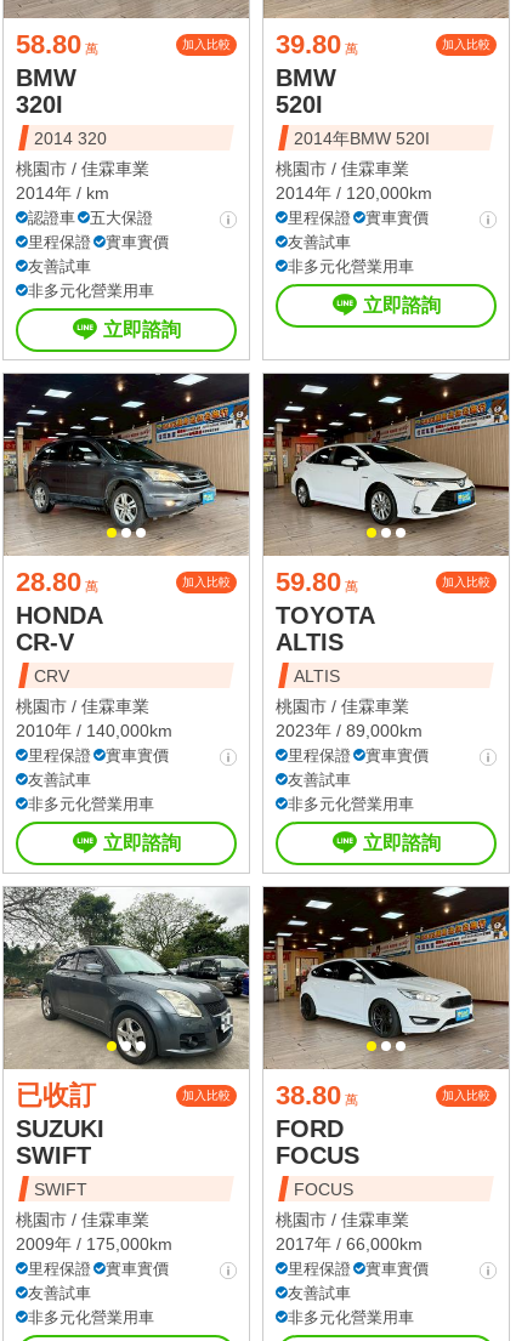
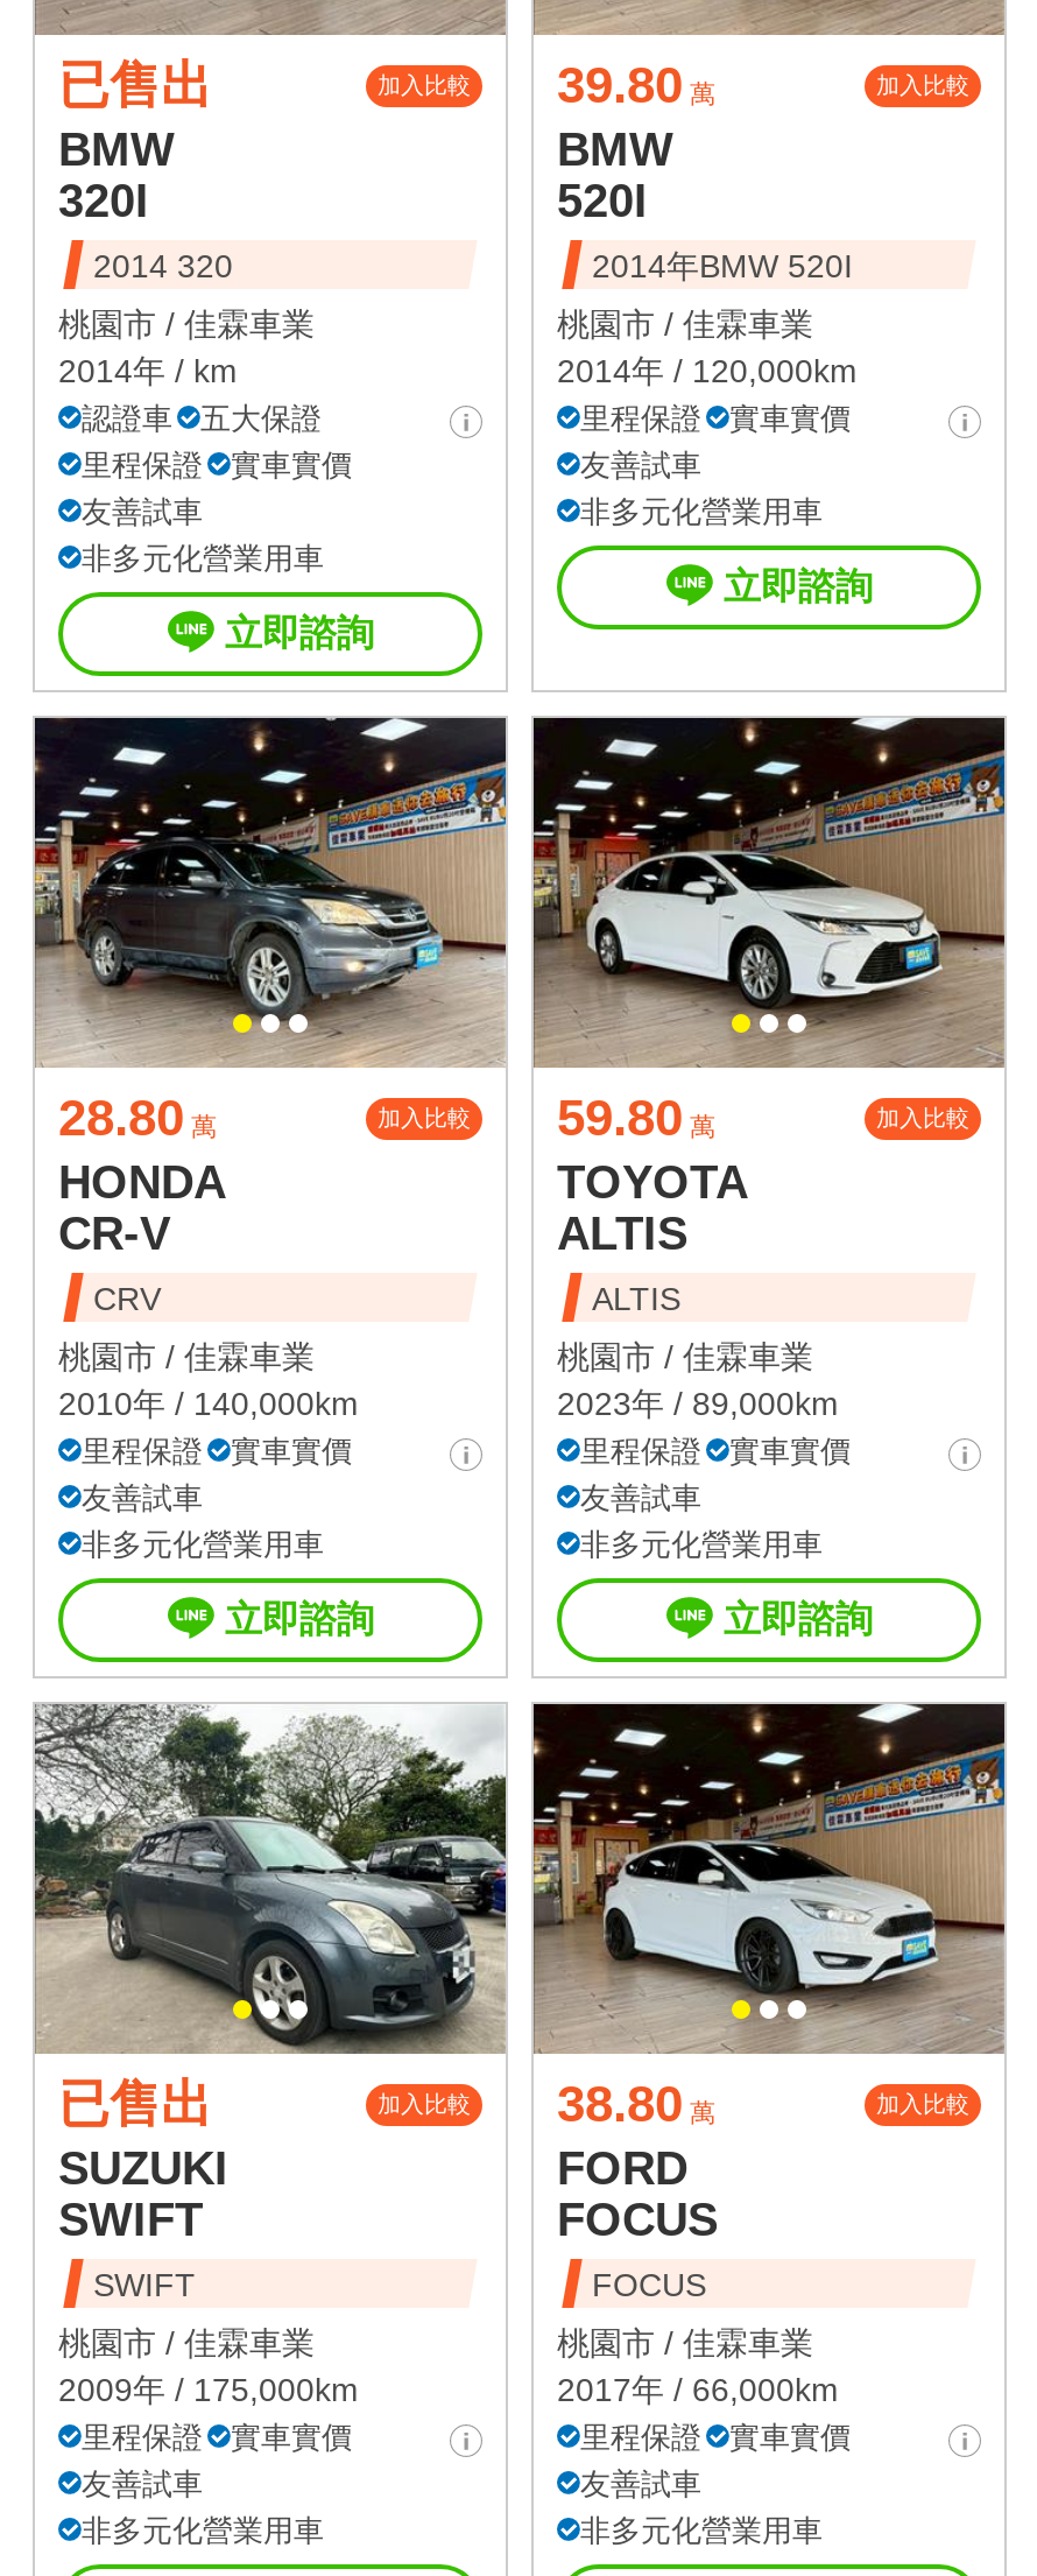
- 58.80 萬
+ 已售出

- 已收訂
+ 已售出
